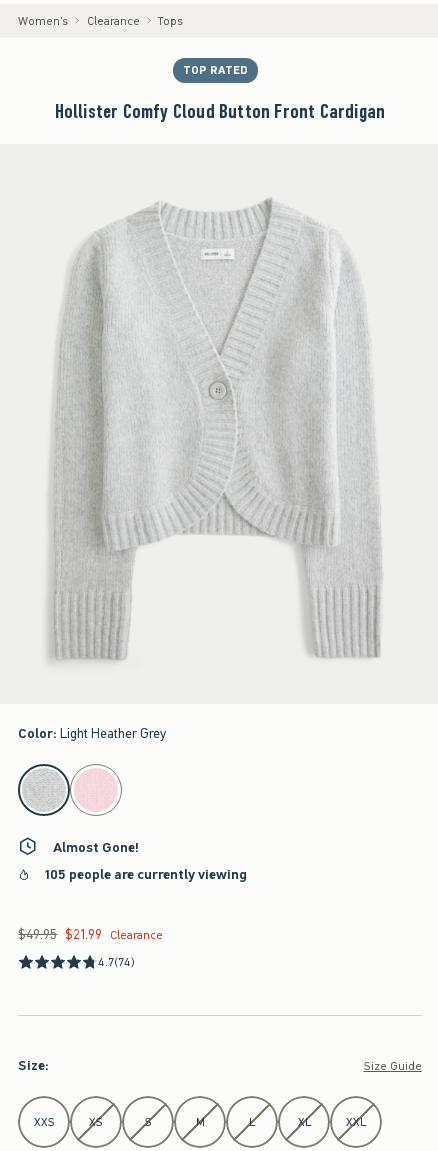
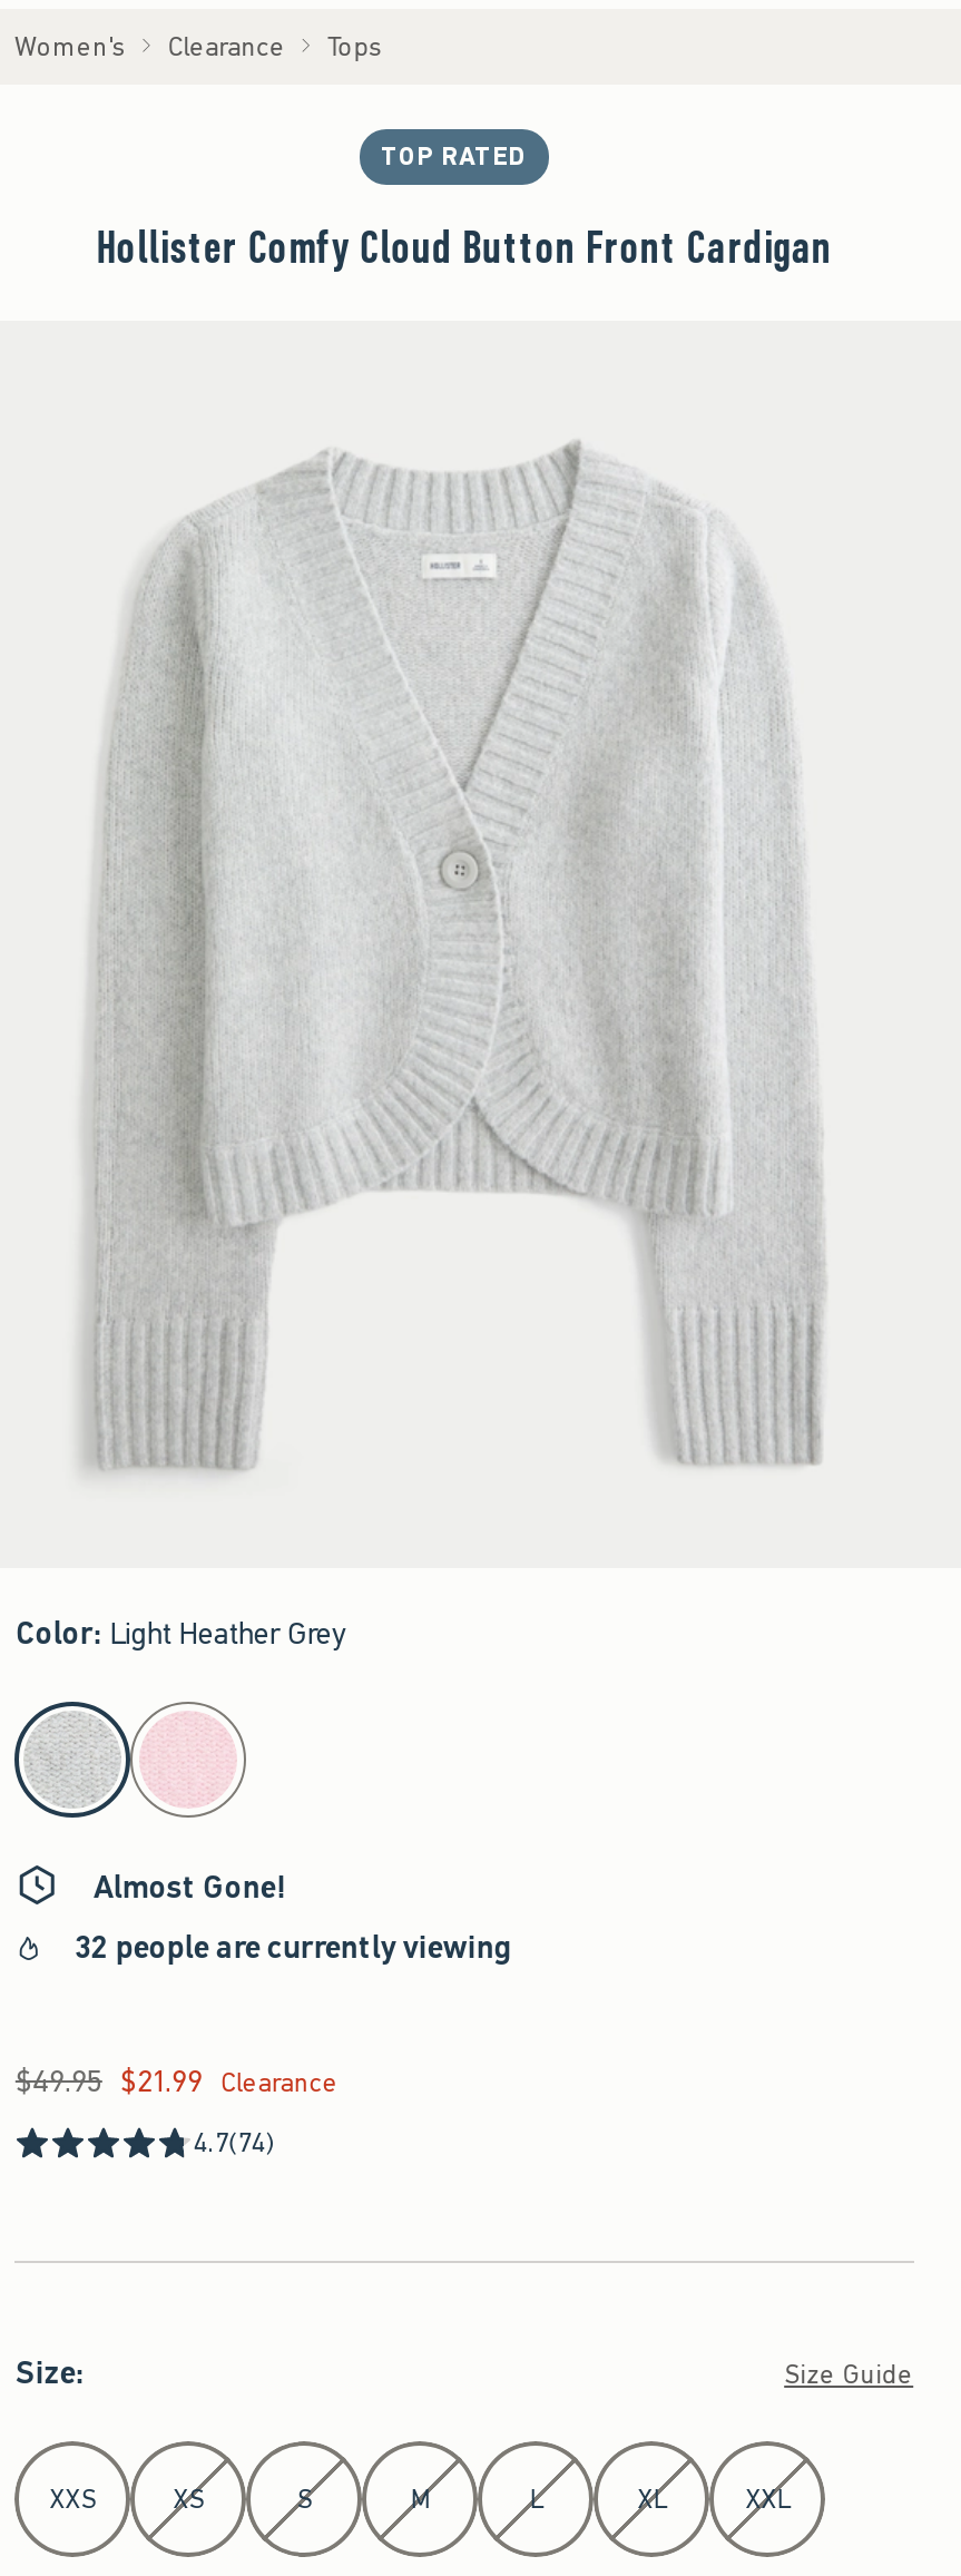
- 105 people are currently viewing
+ 32 people are currently viewing
